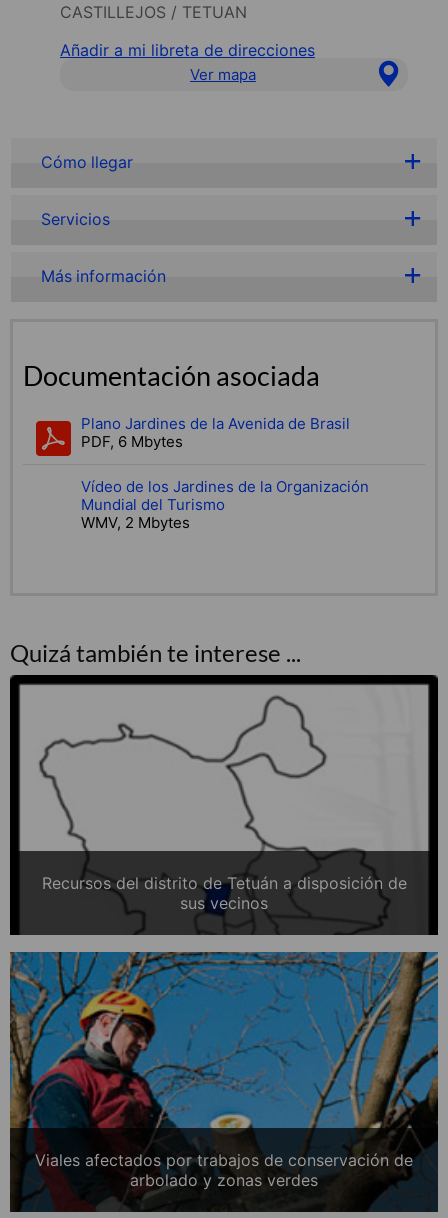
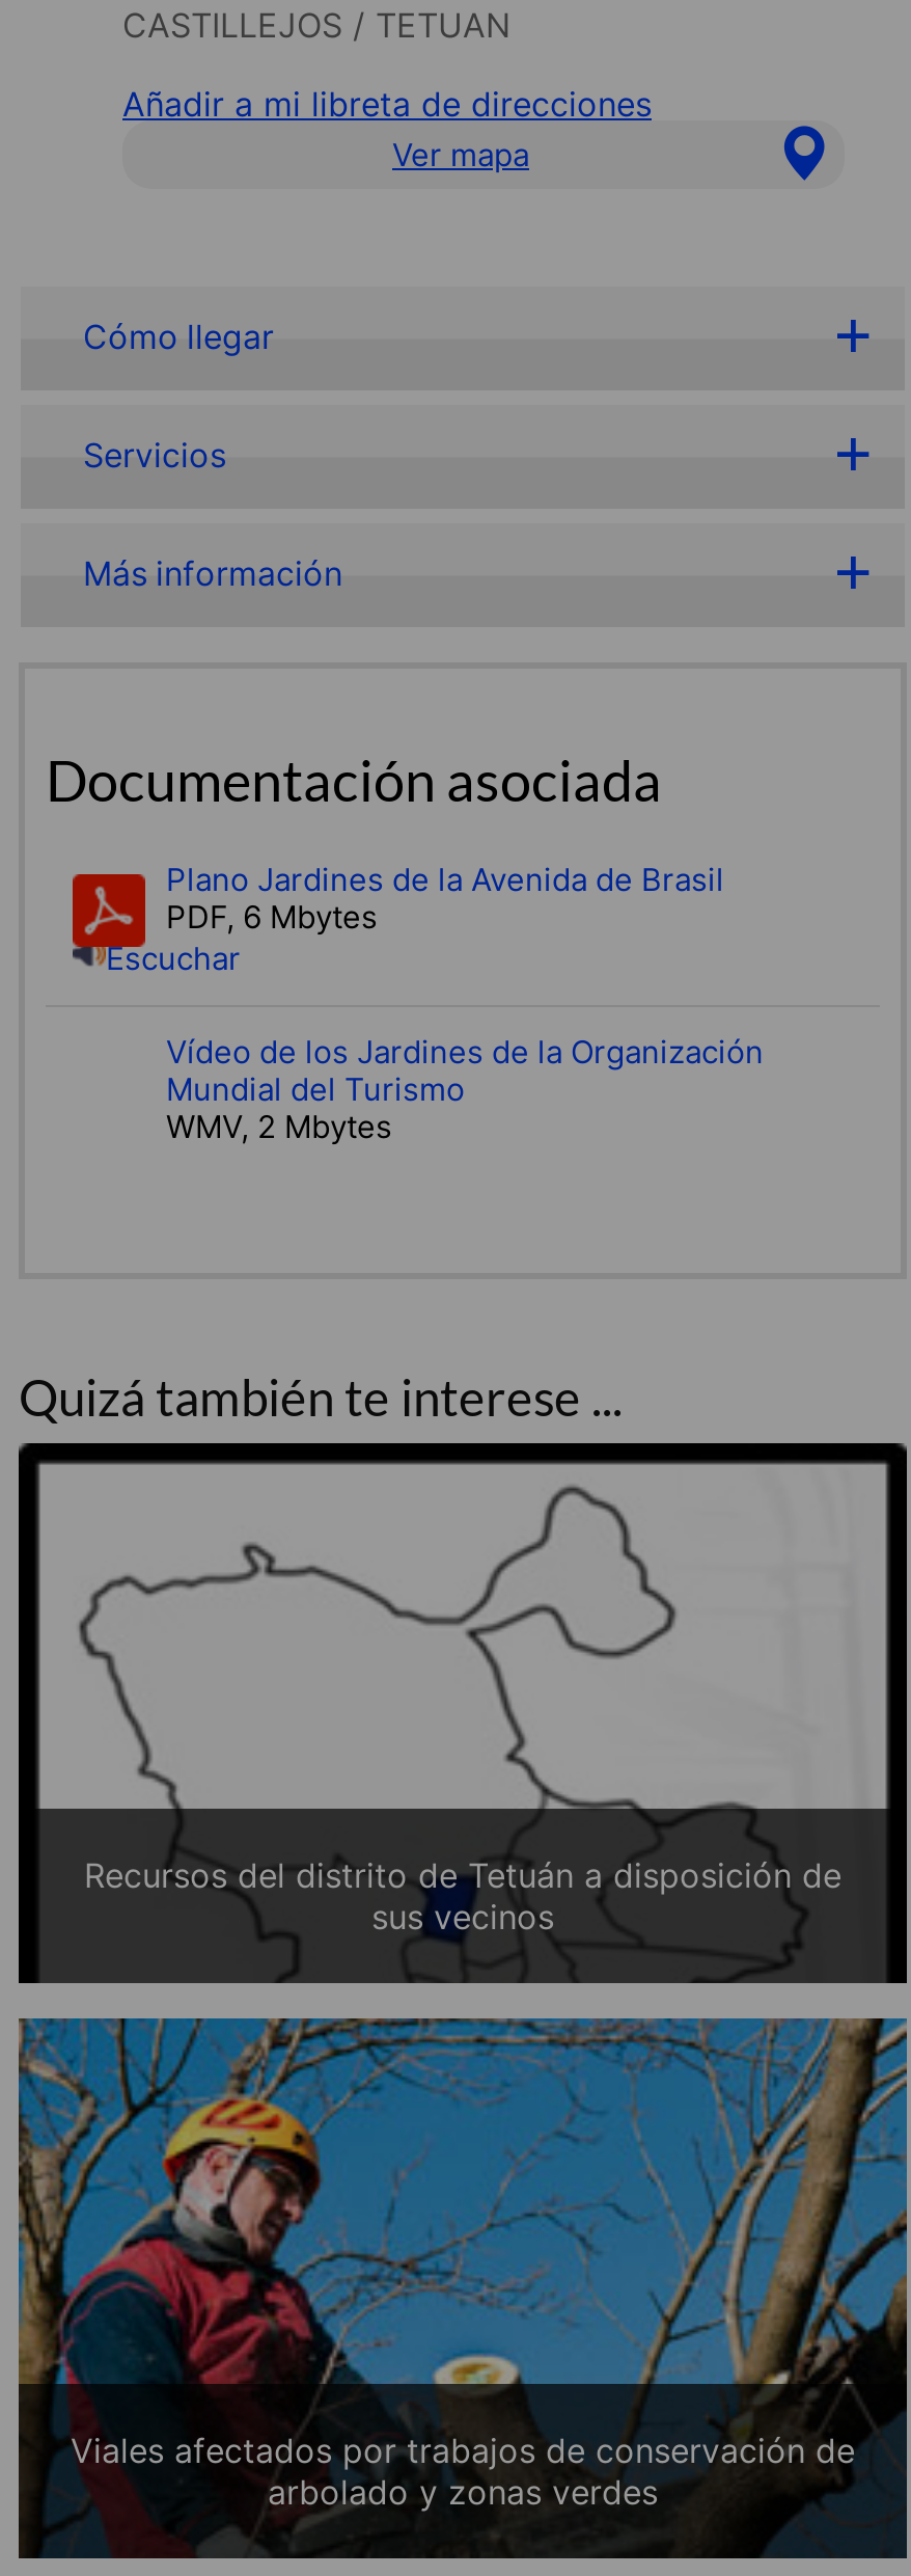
+ Escuchar
